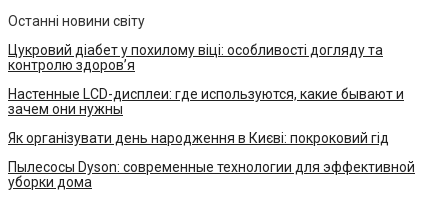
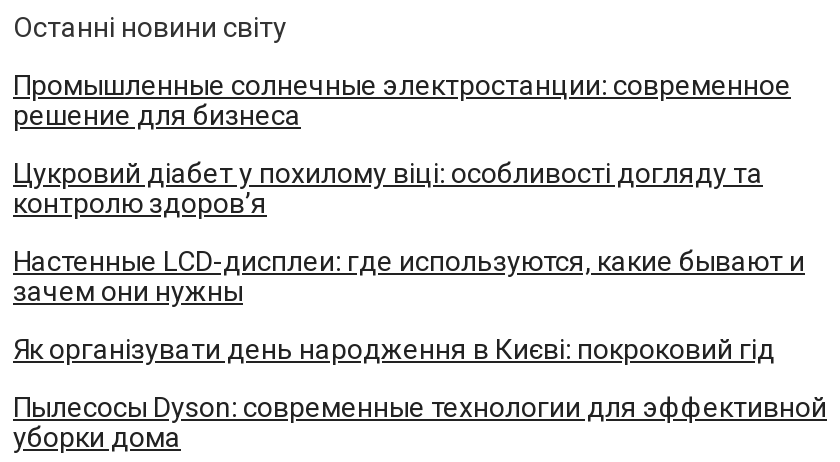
+ Промышленные солнечные электростанции: современное
+ решение для бизнеса
